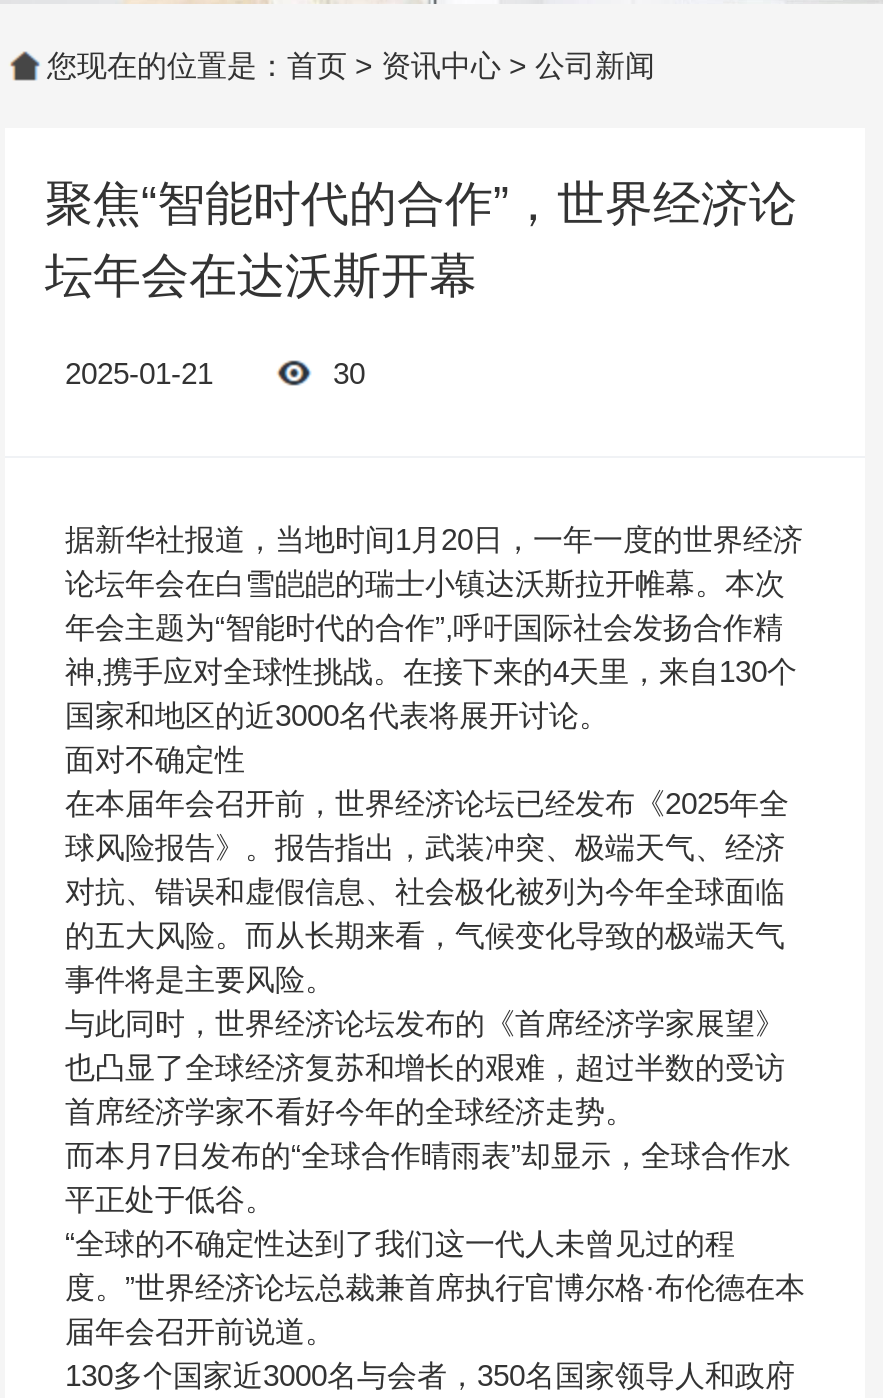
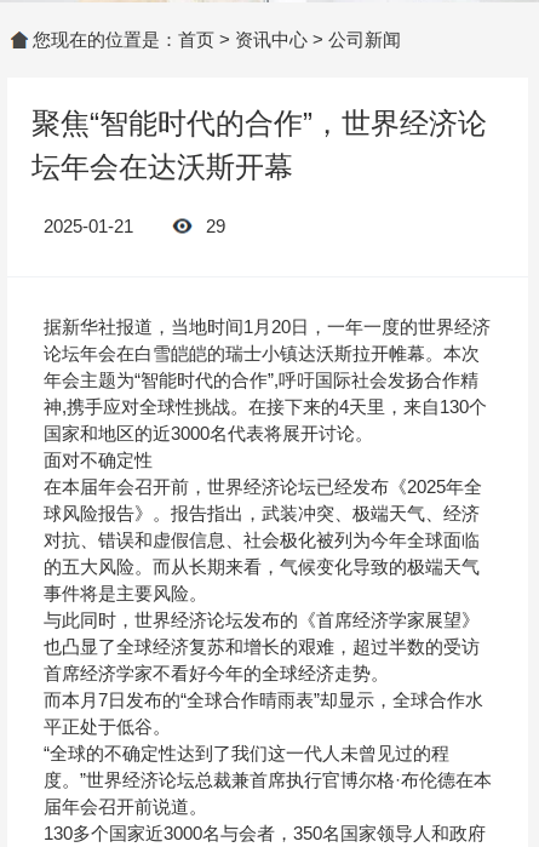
- 30
+ 29
